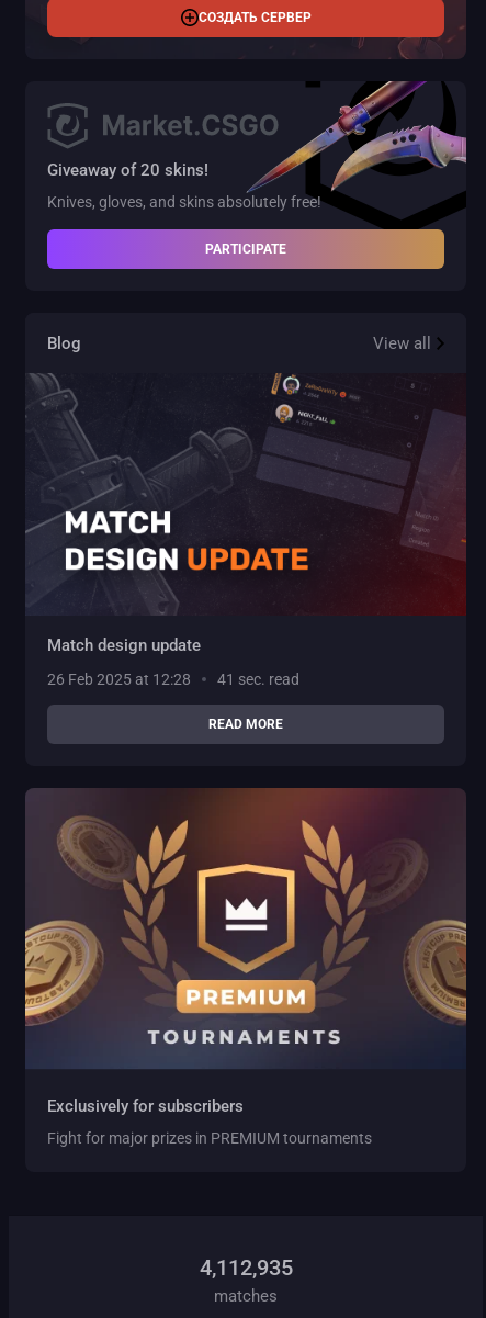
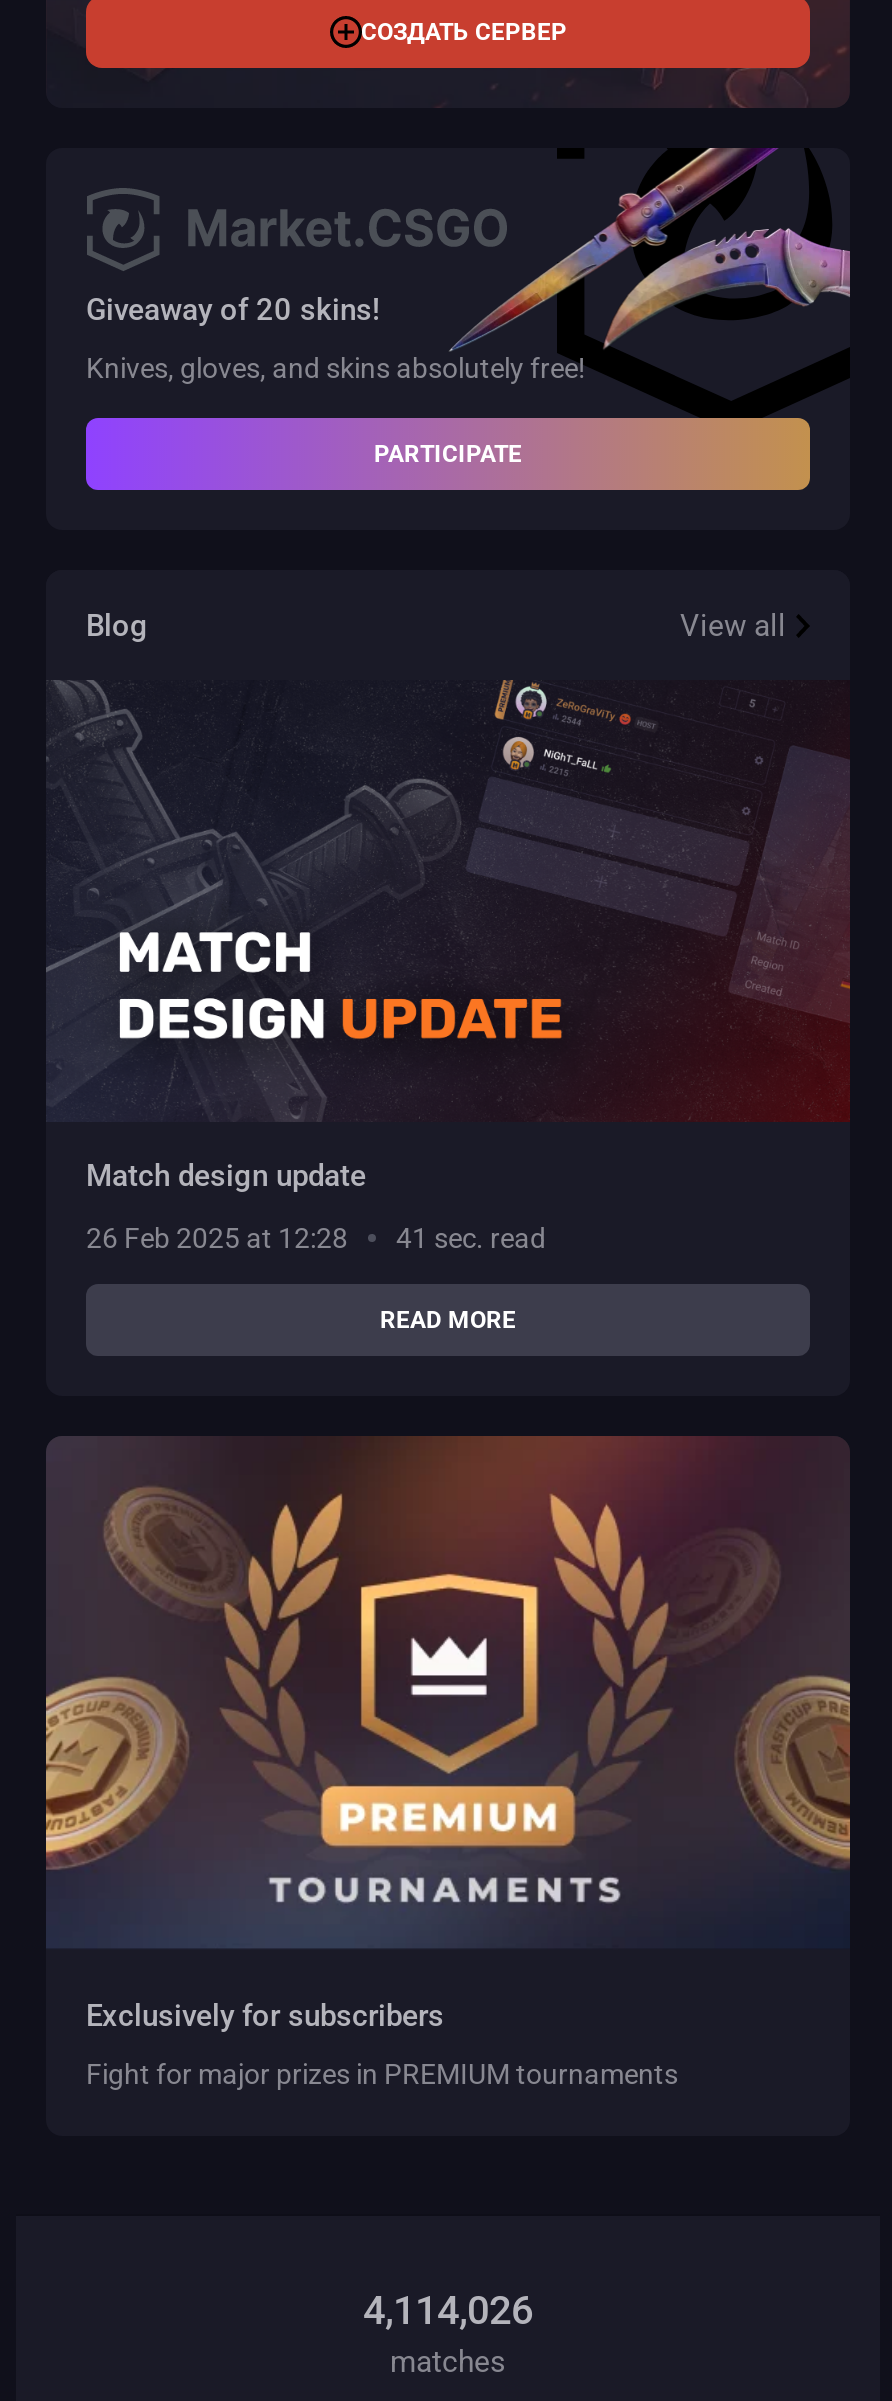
- 4,112,935
+ 4,114,026
